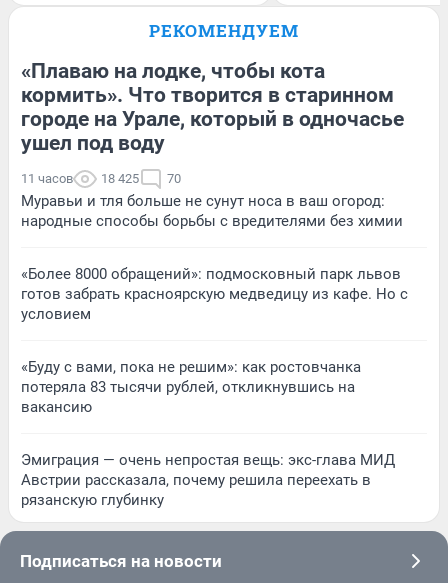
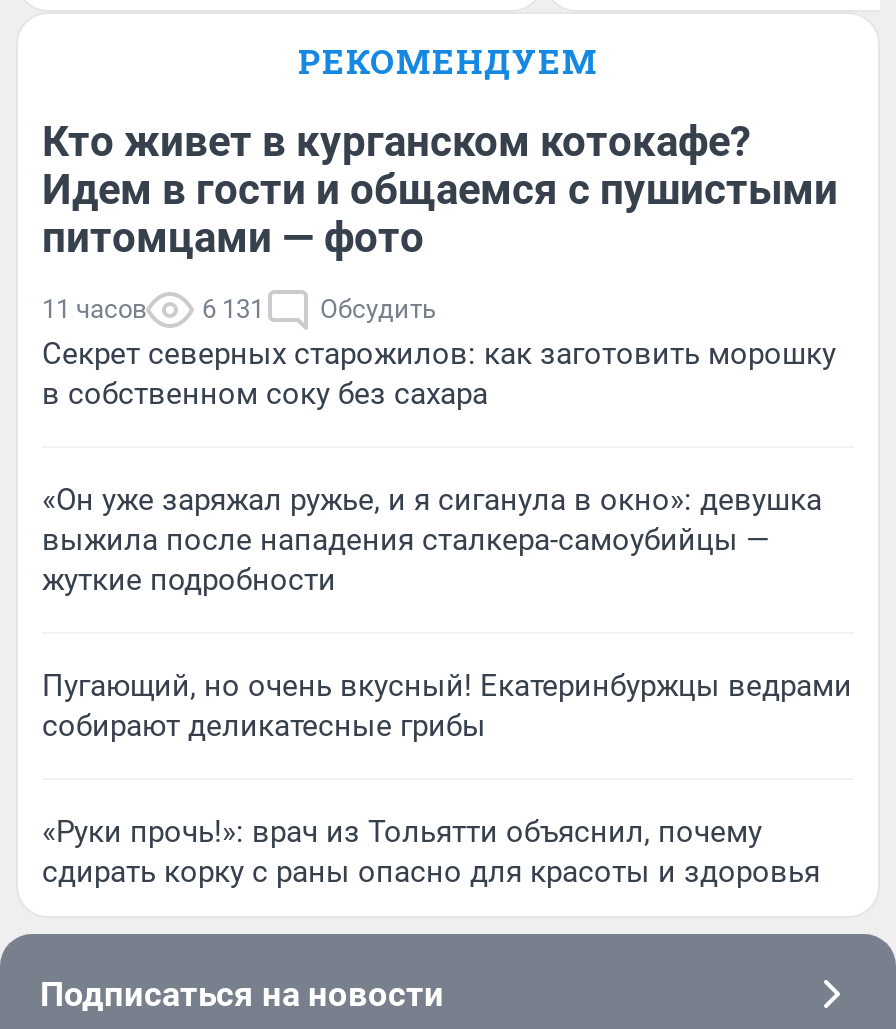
- «Плаваю на лодке, чтобы кота
- кормить». Что творится в старинном
- городе на Урале, который в одночасье
- ушел под воду
+ Кто живет в курганском котокафе?
+ Идем в гости и общаемся с пушистыми
+ питомцами — фото

- 18 425
- 70
- Муравьи и тля больше не сунут носа в ваш огород:
- народные способы борьбы с вредителями без химии
+ 6 131
+ Обсудить
+ Секрет северных старожилов: как заготовить морошку
+ в собственном соку без сахара

- «Более 8000 обращений»: подмосковный парк львов
- готов забрать красноярскую медведицу из кафе. Но с
- условием
+ «Он уже заряжал ружье, и я сиганула в окно»: девушка
+ выжила после нападения сталкера-самоубийцы —
+ жуткие подробности

- «Буду с вами, пока не решим»: как ростовчанка
- потеряла 83 тысячи рублей, откликнувшись на
- вакансию
+ Пугающий, но очень вкусный! Екатеринбуржцы ведрами
+ собирают деликатесные грибы

- Эмиграция — очень непростая вещь: экс-глава МИД
- Австрии рассказала, почему решила переехать в
- рязанскую глубинку
+ «Руки прочь!»: врач из Тольятти объяснил, почему
+ сдирать корку с раны опасно для красоты и здоровья
